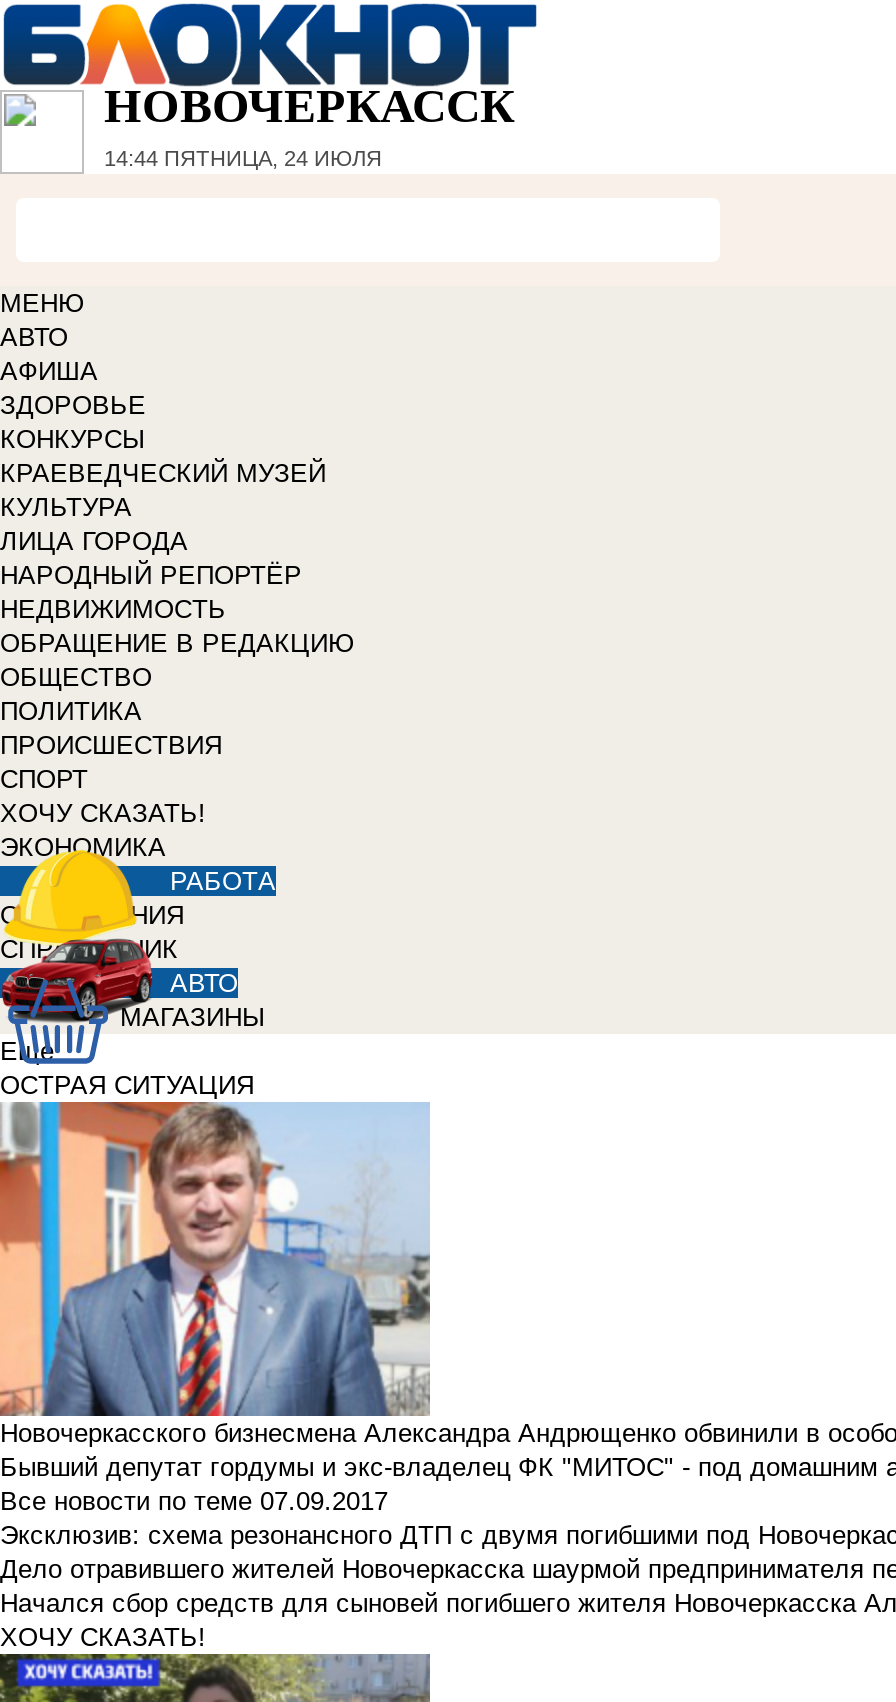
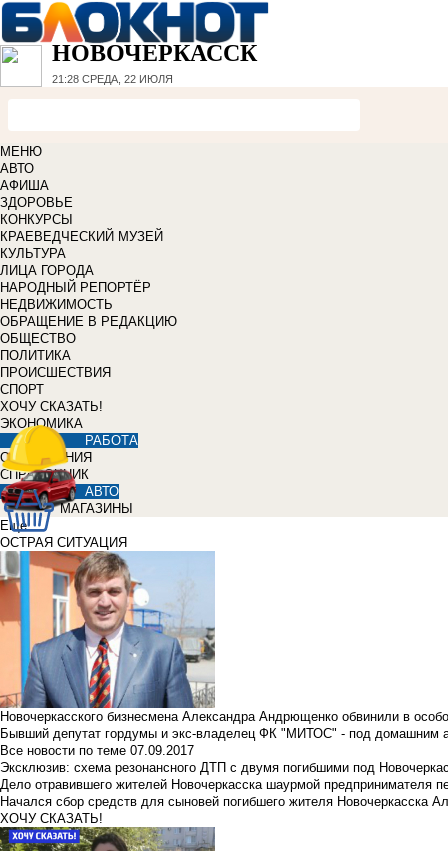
- 14:44 ПЯТНИЦА, 24 ИЮЛЯ
+ 21:28 СРЕДА, 22 ИЮЛЯ
